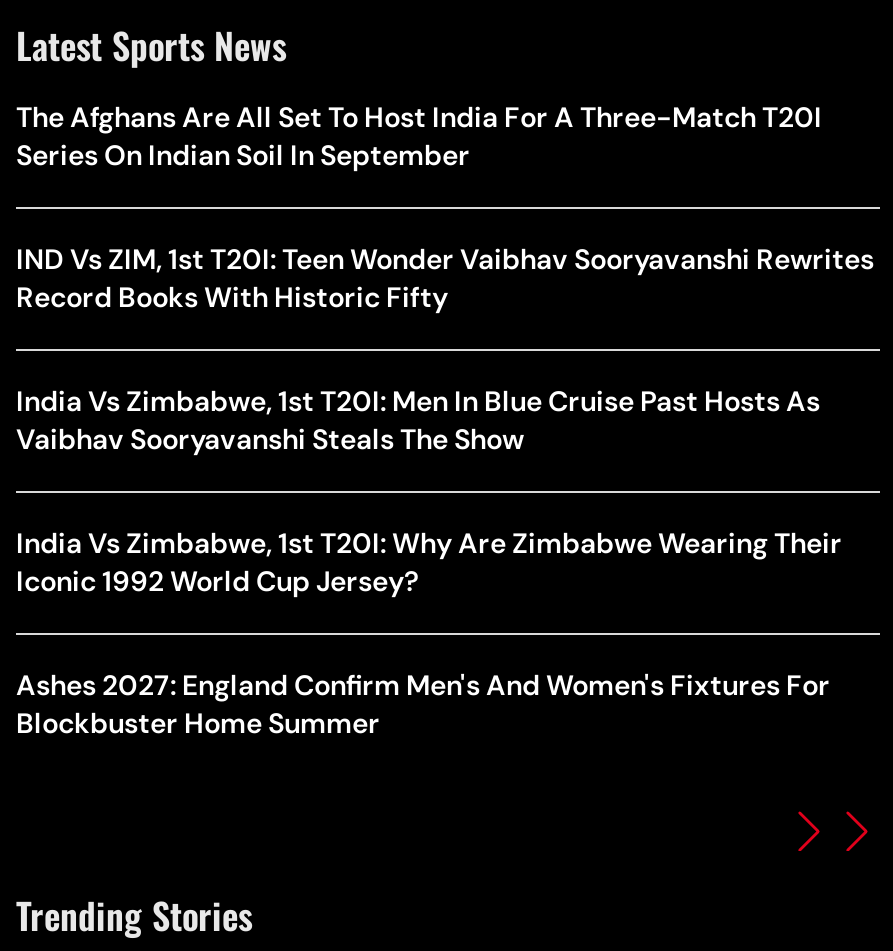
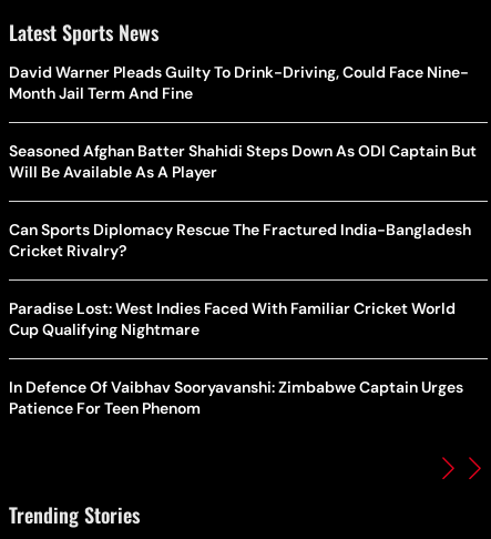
- The Afghans Are All Set To Host India For A Three-Match T20I
- Series On Indian Soil In September
+ David Warner Pleads Guilty To Drink-Driving, Could Face Nine-
+ Month Jail Term And Fine

- IND Vs ZIM, 1st T20I: Teen Wonder Vaibhav Sooryavanshi Rewrites
- Record Books With Historic Fifty
+ Seasoned Afghan Batter Shahidi Steps Down As ODI Captain But
+ Will Be Available As A Player

- India Vs Zimbabwe, 1st T20I: Men In Blue Cruise Past Hosts As
- Vaibhav Sooryavanshi Steals The Show
+ Can Sports Diplomacy Rescue The Fractured India-Bangladesh
+ Cricket Rivalry?

- India Vs Zimbabwe, 1st T20I: Why Are Zimbabwe Wearing Their
- Iconic 1992 World Cup Jersey?
+ Paradise Lost: West Indies Faced With Familiar Cricket World
+ Cup Qualifying Nightmare

- Ashes 2027: England Confirm Men's And Women's Fixtures For
- Blockbuster Home Summer
+ In Defence Of Vaibhav Sooryavanshi: Zimbabwe Captain Urges
+ Patience For Teen Phenom
